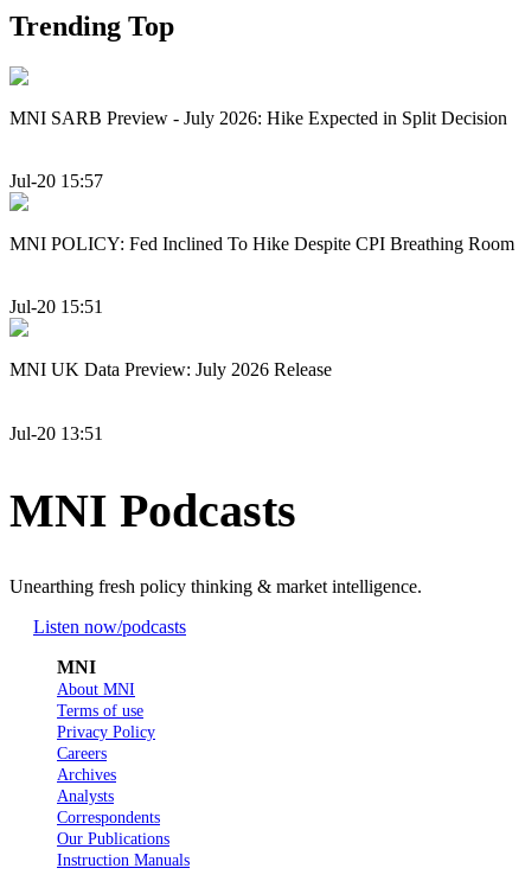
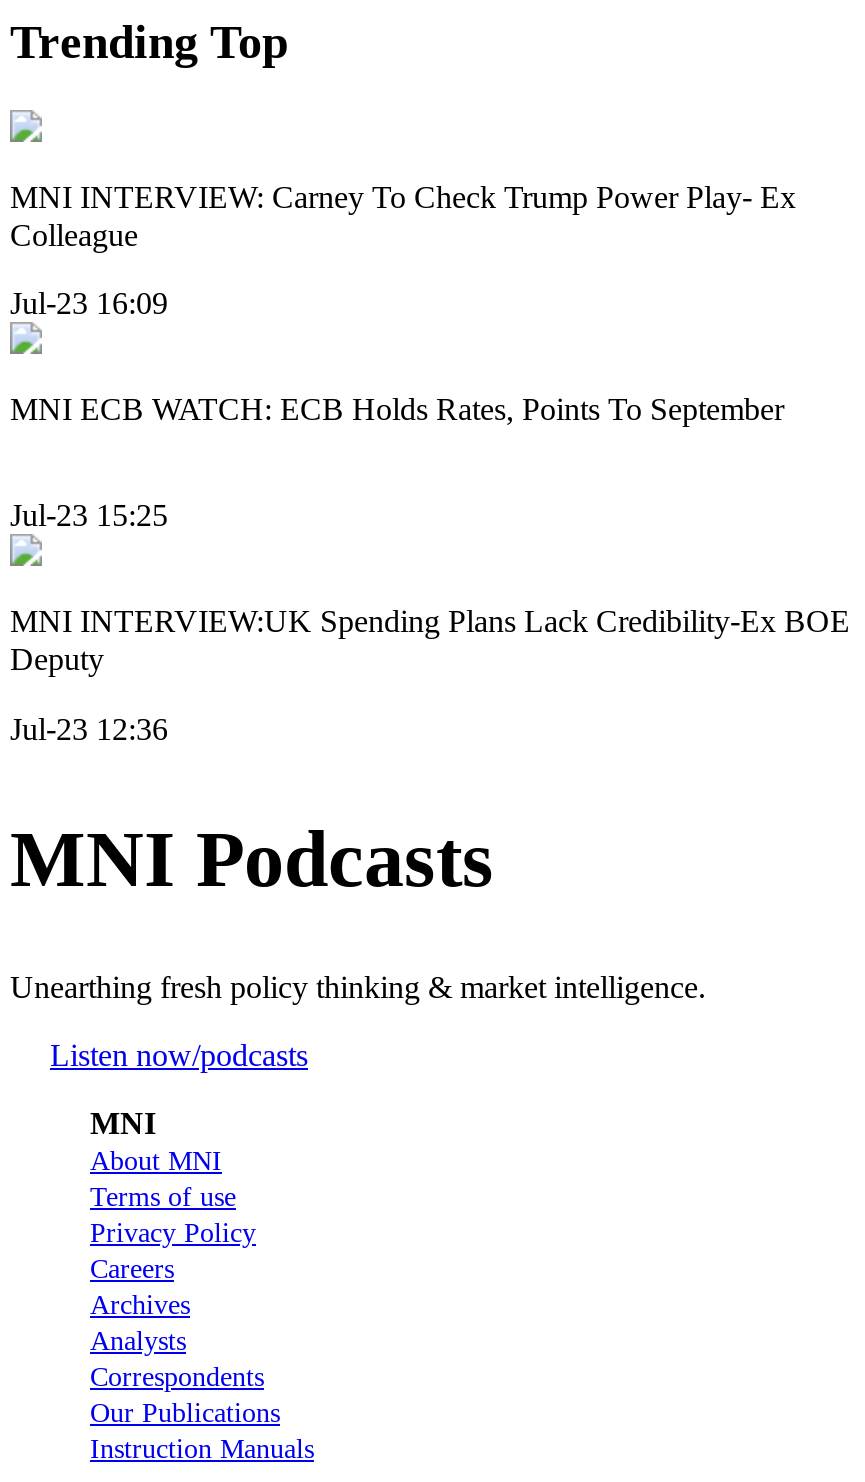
- MNI SARB Preview - July 2026: Hike Expected in Split Decision
+ MNI INTERVIEW: Carney To Check Trump Power Play- Ex
+ Colleague

- Jul-20 15:57
+ Jul-23 16:09

- MNI POLICY: Fed Inclined To Hike Despite CPI Breathing Room
+ MNI ECB WATCH: ECB Holds Rates, Points To September

- Jul-20 15:51
+ Jul-23 15:25

- MNI UK Data Preview: July 2026 Release
+ MNI INTERVIEW:UK Spending Plans Lack Credibility-Ex BOE
+ Deputy

- Jul-20 13:51
+ Jul-23 12:36
